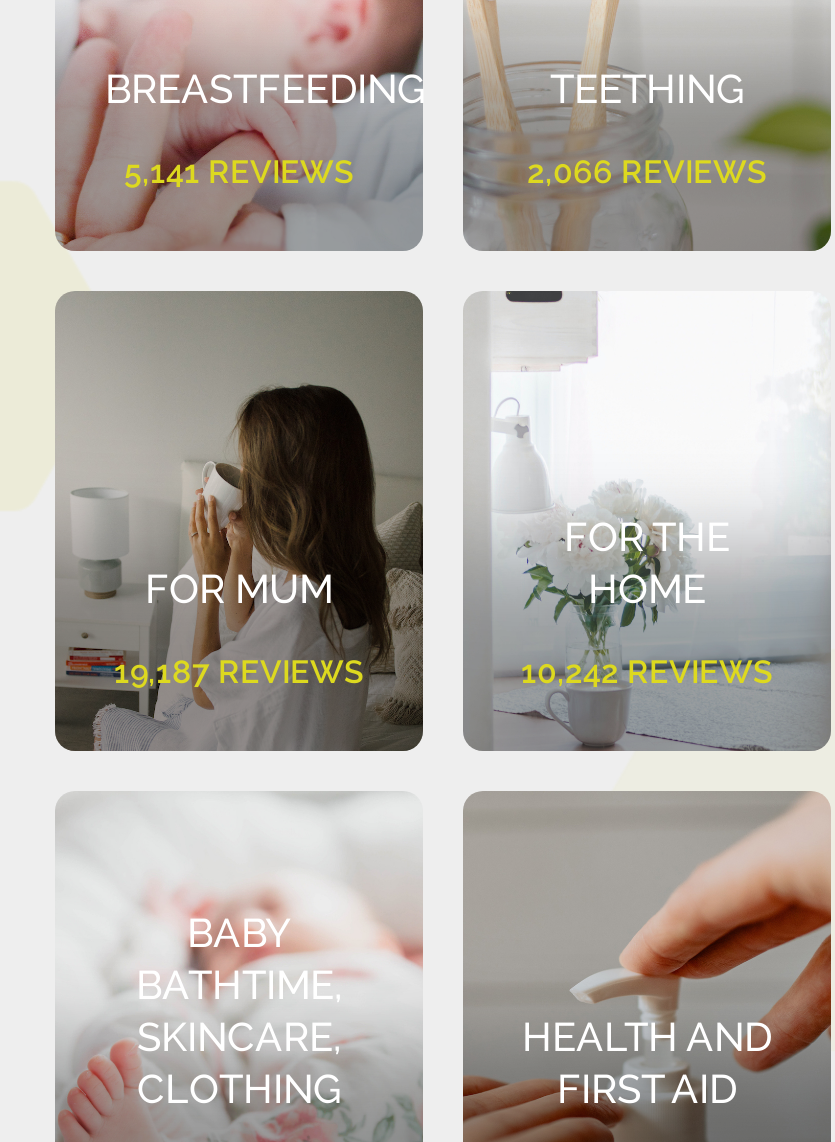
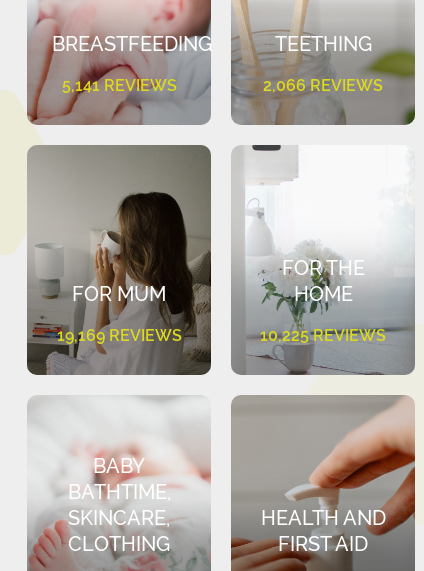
- 19,187 REVIEWS
+ 19,169 REVIEWS

- 10,242 REVIEWS
+ 10,225 REVIEWS
